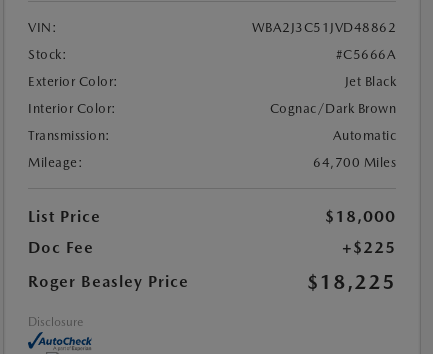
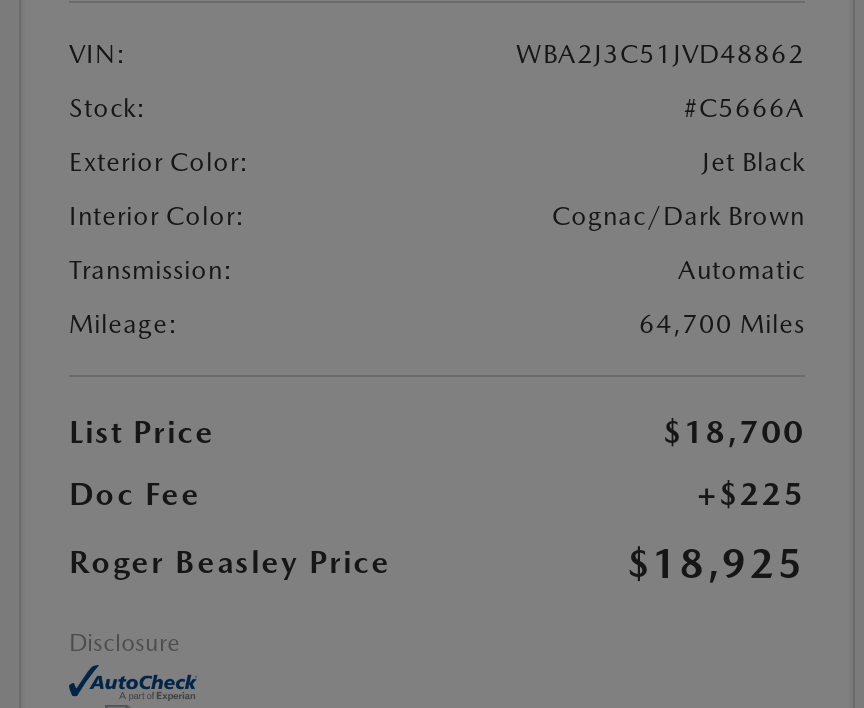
- $18,000
+ $18,700

- $18,225
+ $18,925
